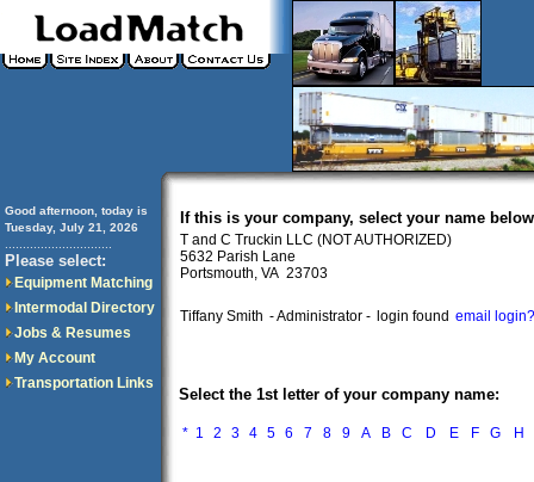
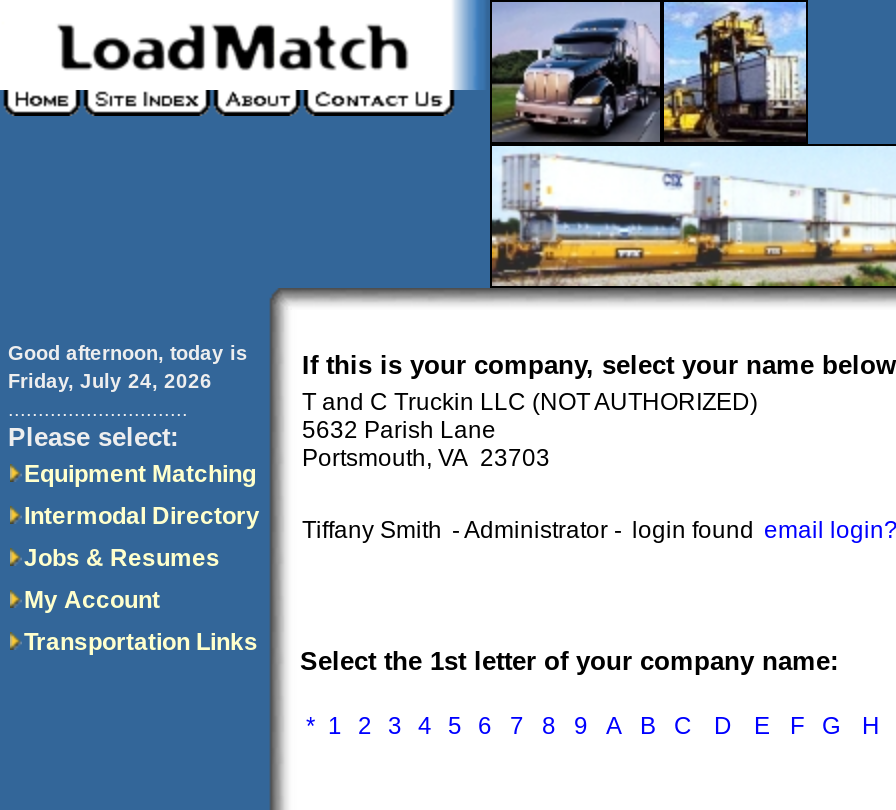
- Tuesday, July 21, 2026
+ Friday, July 24, 2026
